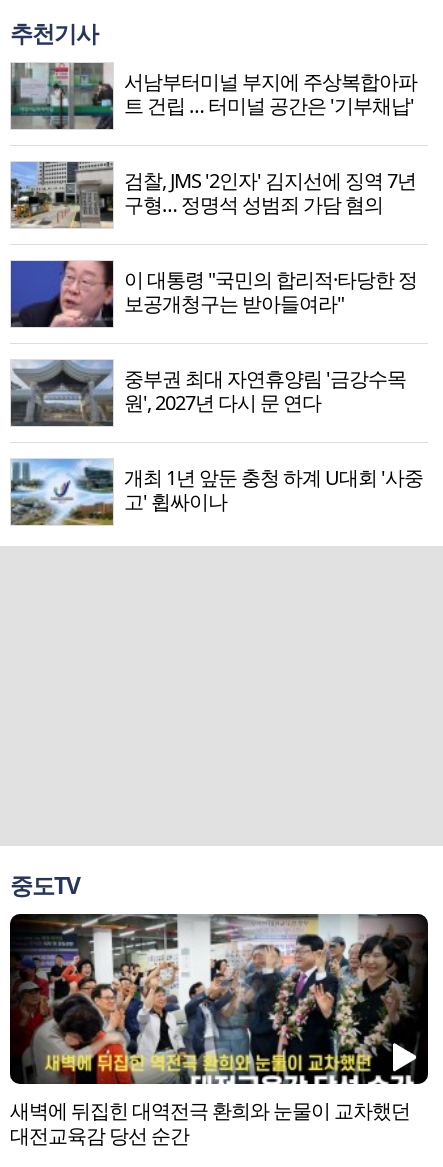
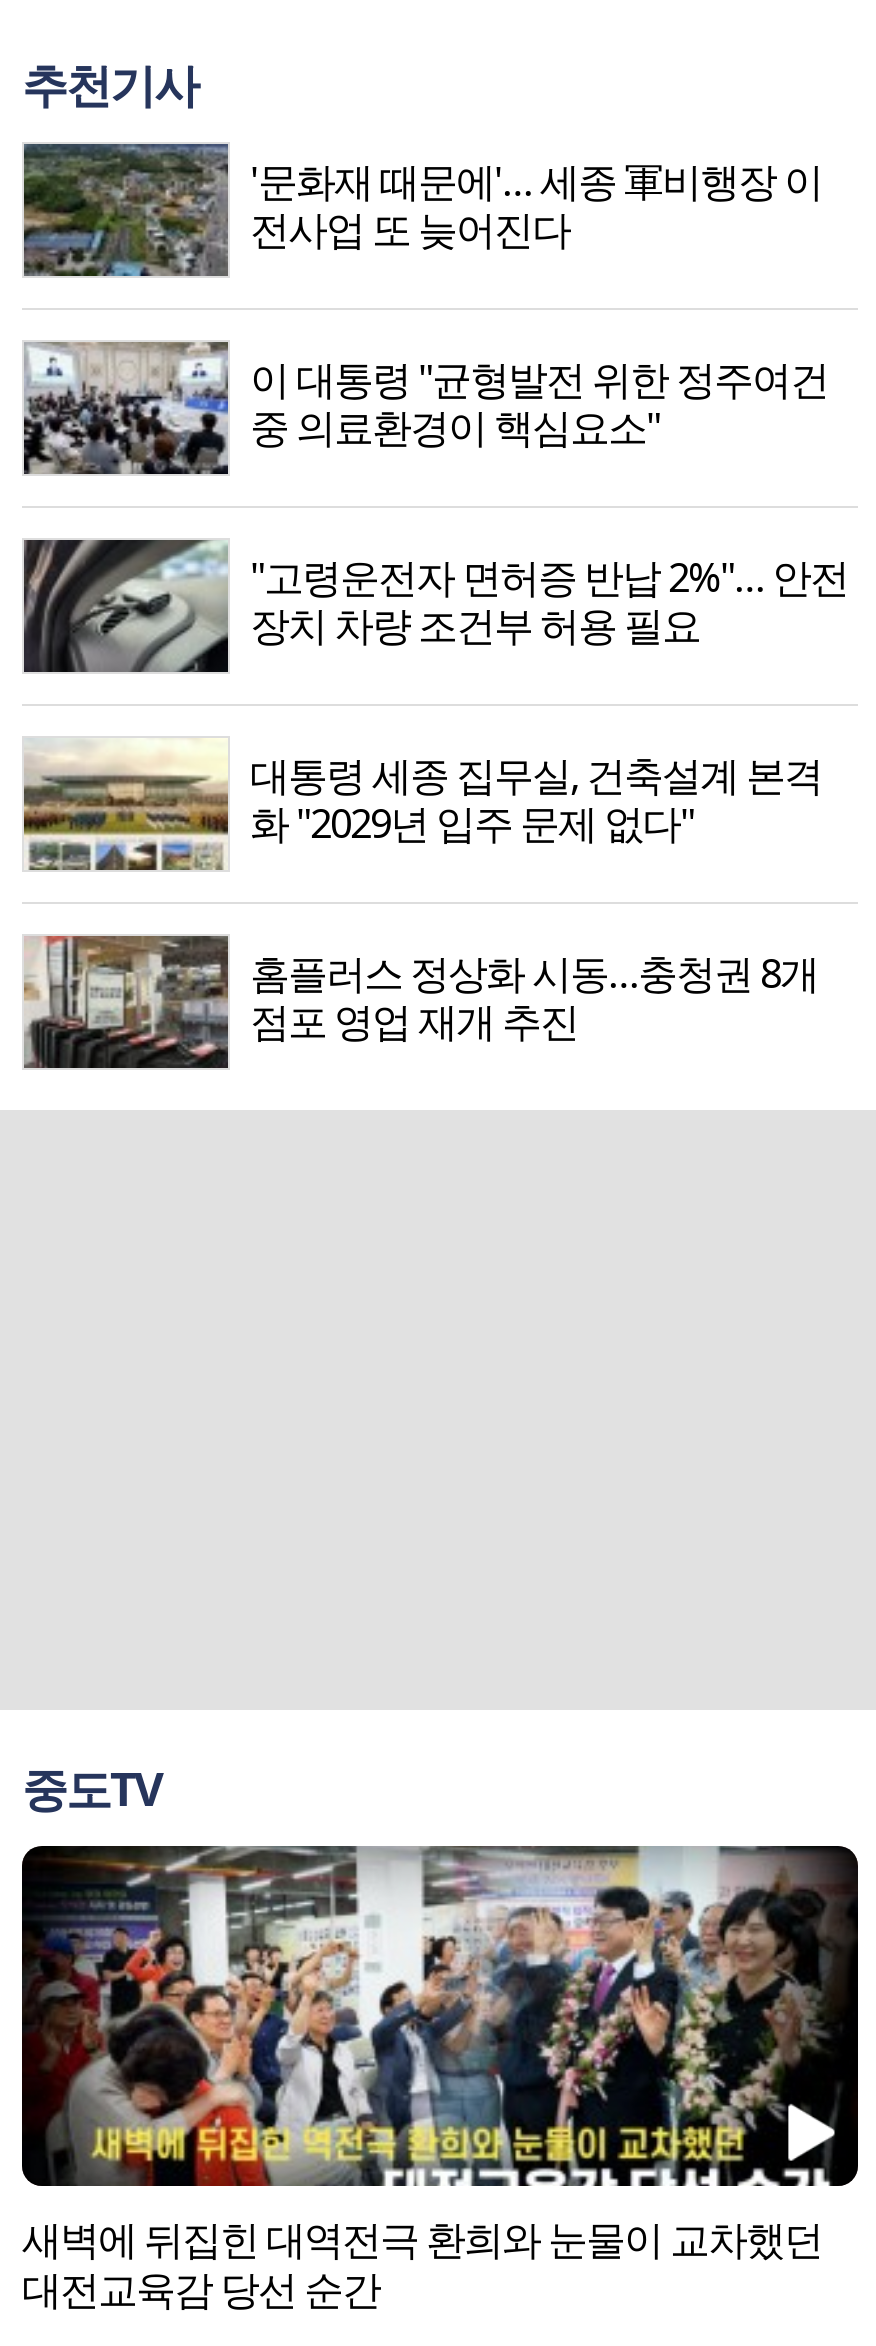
- [image]
- 서남부터미널 부지에 주상복합아파
- 트 건립 … 터미널 공간은 '기부채납'
+ [image]
+ '문화재 때문에'… 세종 軍비행장 이
+ 전사업 또 늦어진다

- [image]
- 검찰, JMS '2인자' 김지선에 징역 7년
- 구형… 정명석 성범죄 가담 혐의
+ [image]
+ 이 대통령 "균형발전 위한 정주여건
+ 중 의료환경이 핵심요소"

- [image]
- 이 대통령 "국민의 합리적·타당한 정
- 보공개청구는 받아들여라"
+ [image]
+ "고령운전자 면허증 반납 2%"… 안전
+ 장치 차량 조건부 허용 필요

- [image]
- 중부권 최대 자연휴양림 '금강수목
- 원', 2027년 다시 문 연다
+ [image]
+ 대통령 세종 집무실, 건축설계 본격
+ 화 "2029년 입주 문제 없다"

- [image]
- 개최 1년 앞둔 충청 하계 U대회 '사중
- 고' 휩싸이나
+ [image]
+ 홈플러스 정상화 시동…충청권 8개
+ 점포 영업 재개 추진
